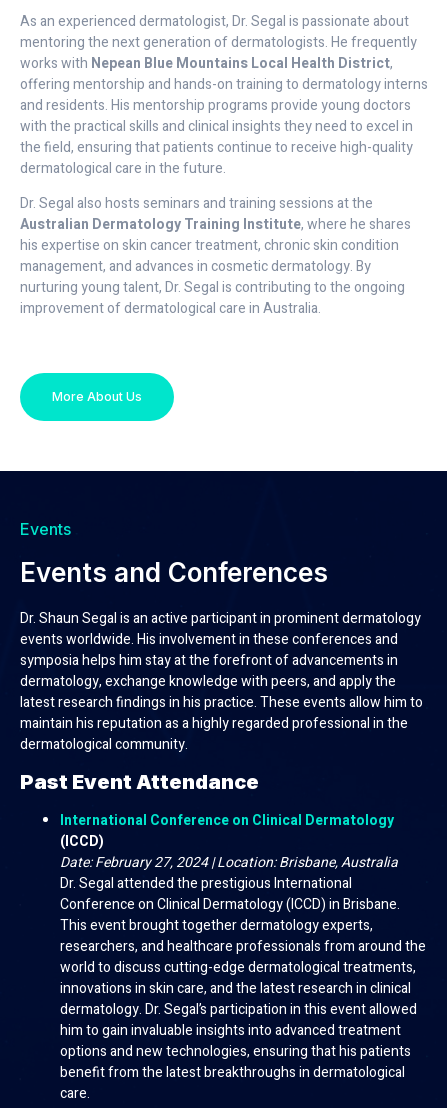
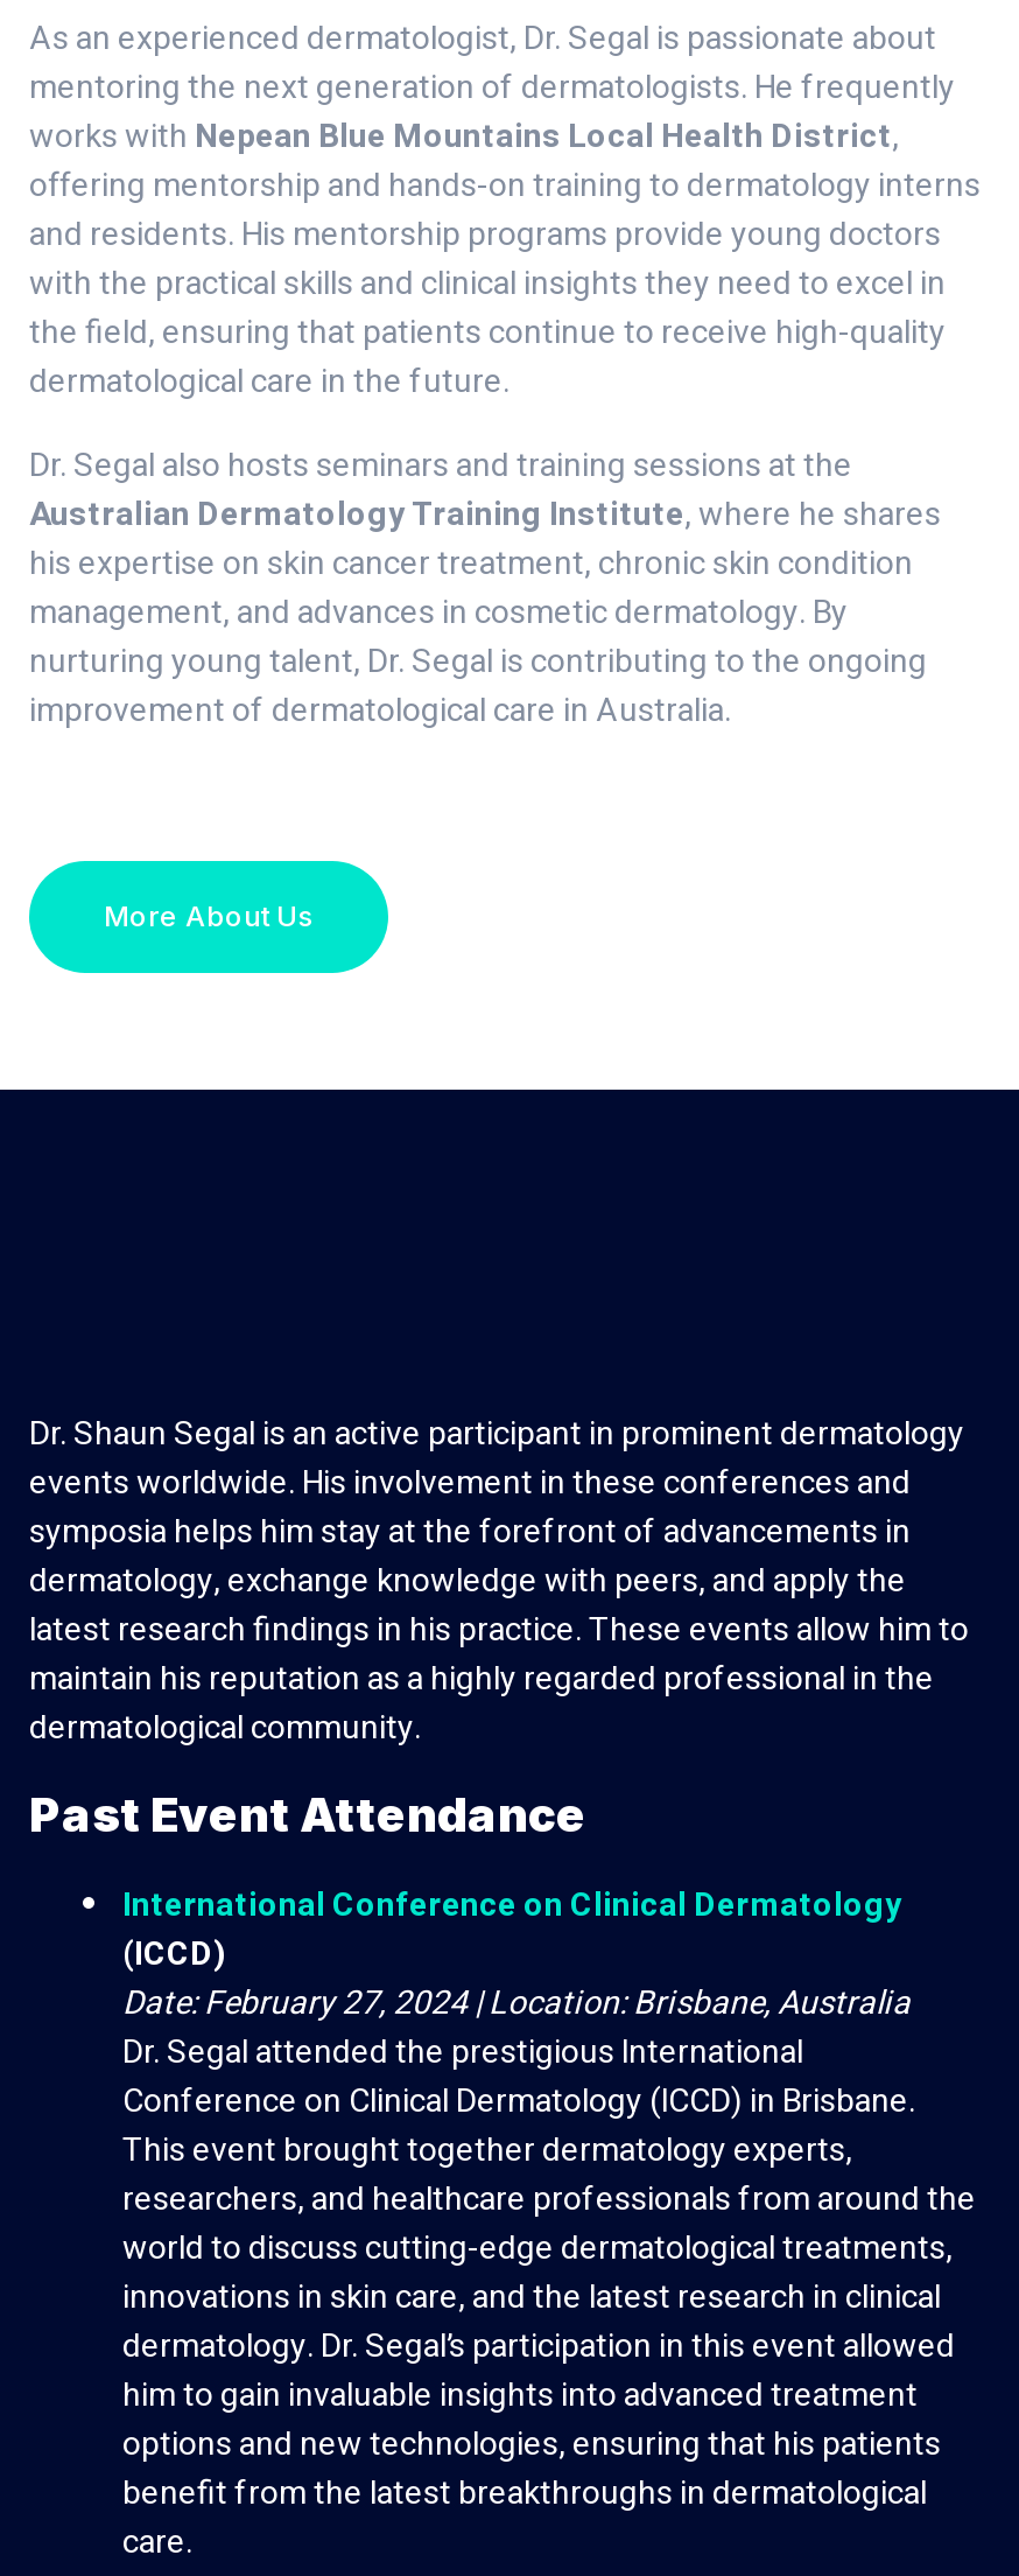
- Events
- Events and Conferences
